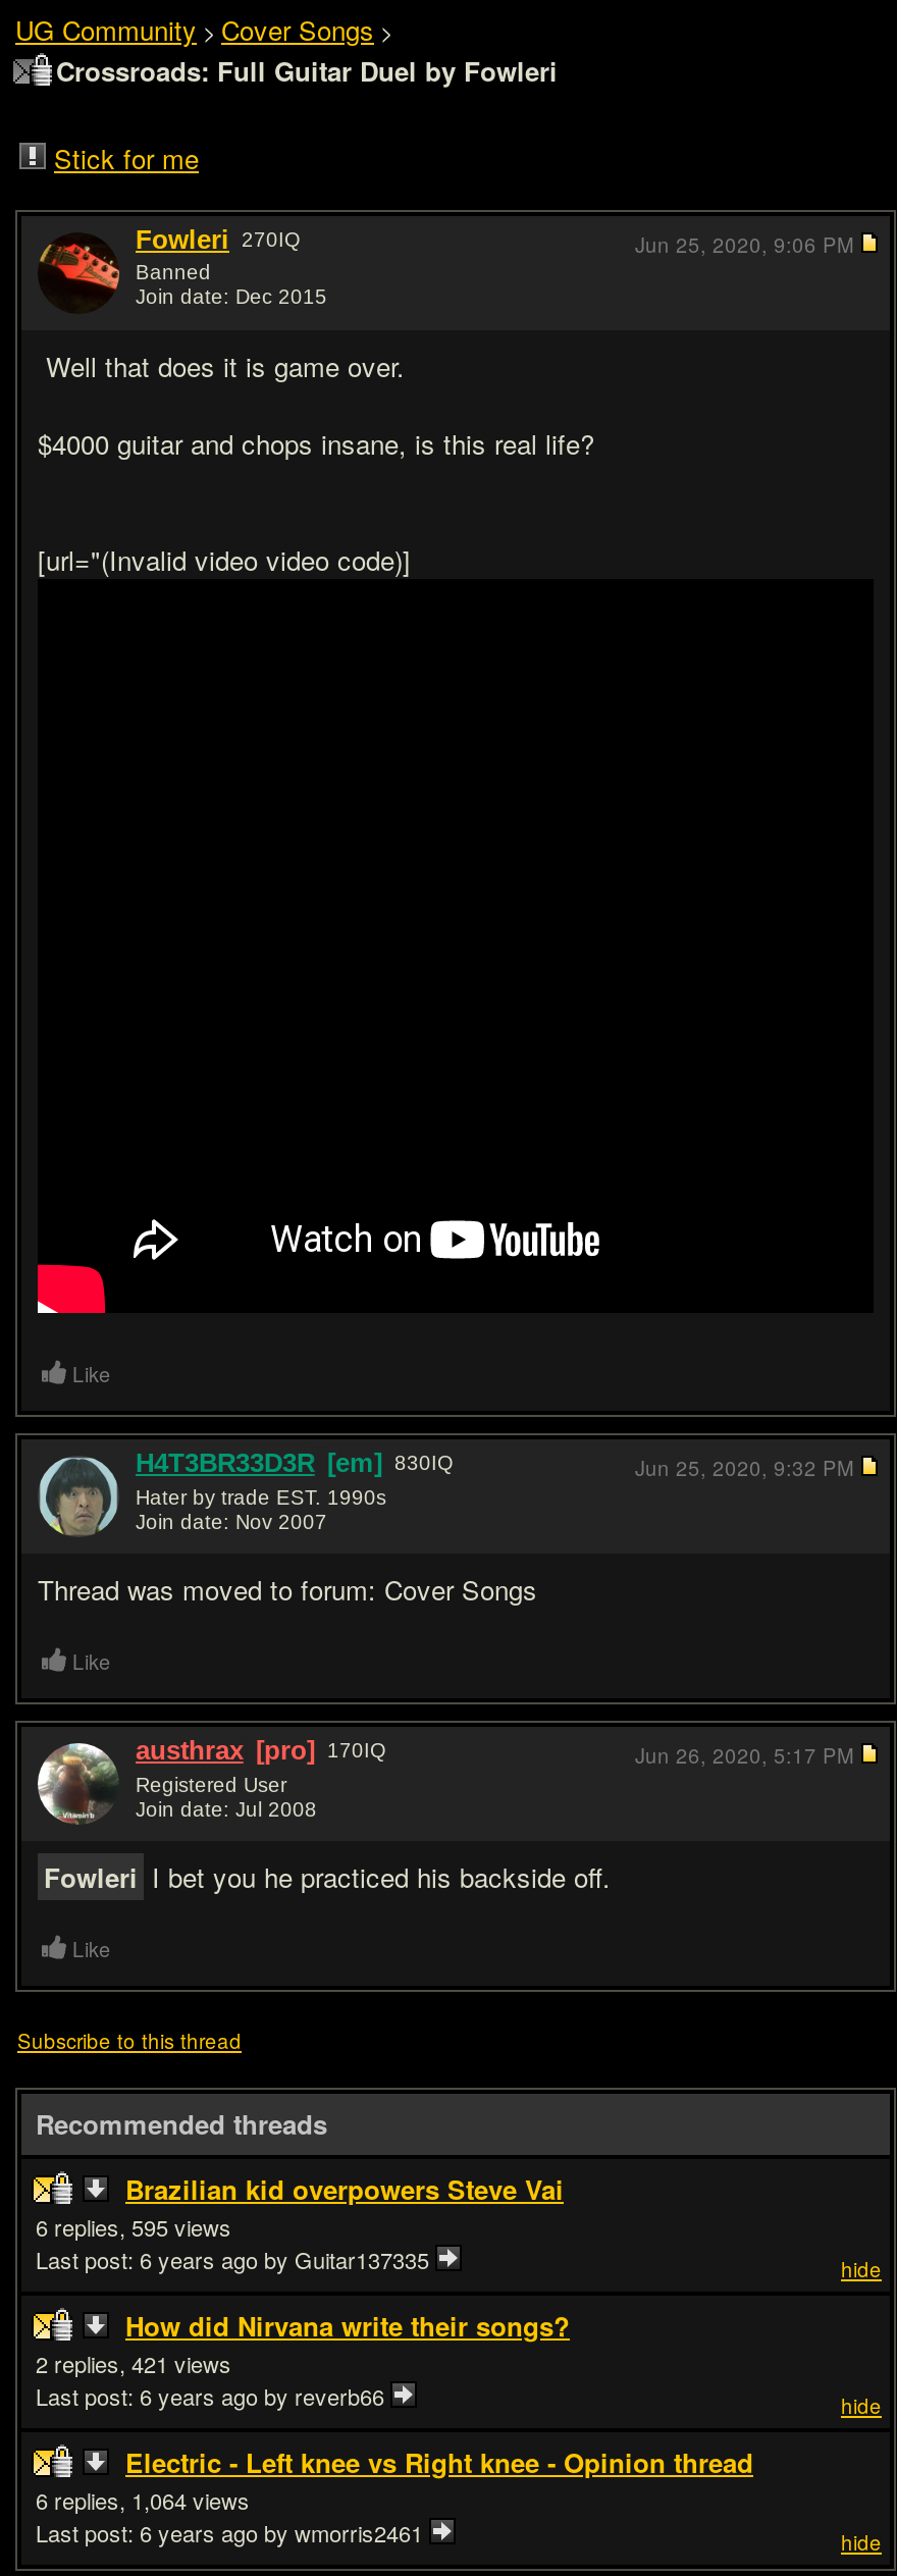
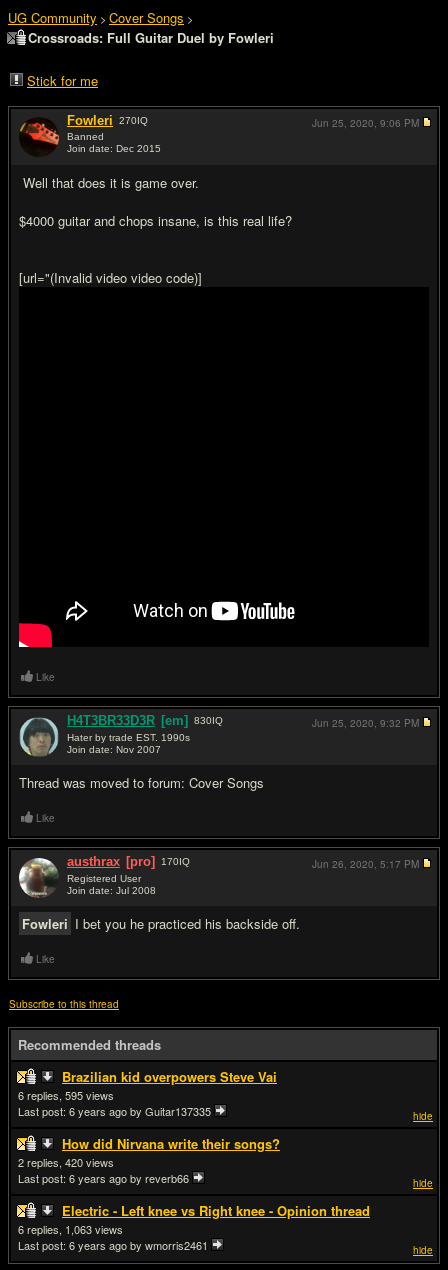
- 421
+ 420

- 1,064
+ 1,063
